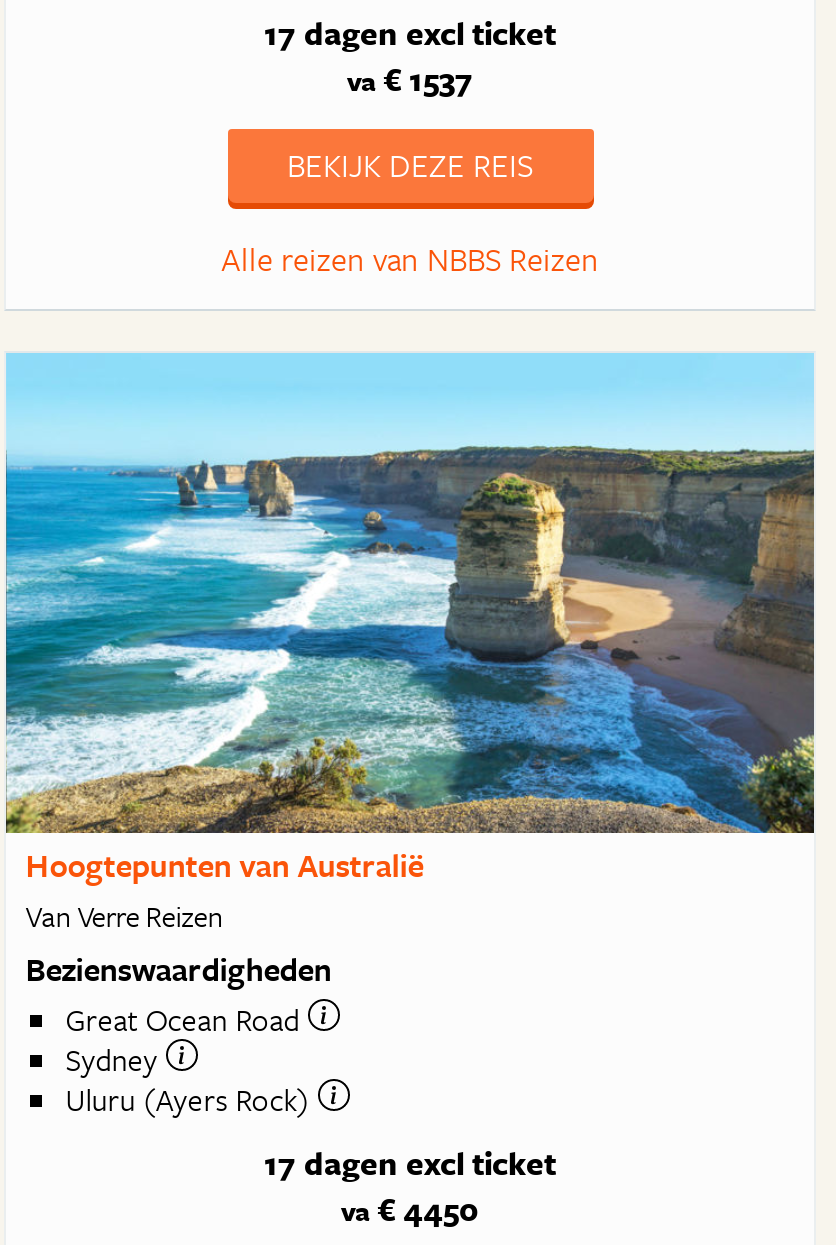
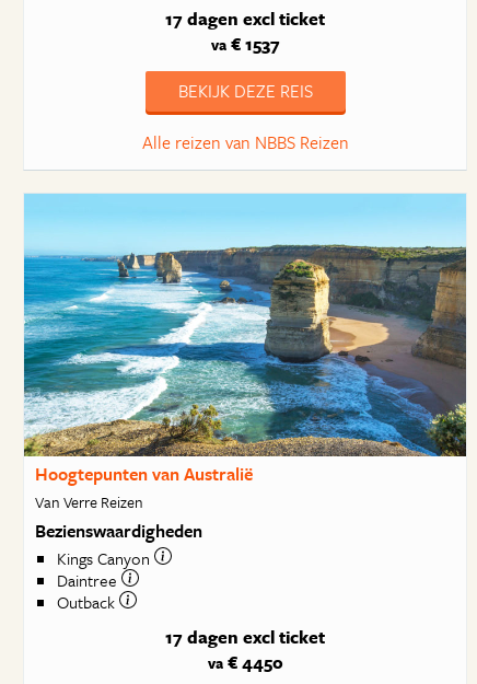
- Great Ocean Road
- Sydney
- Uluru (Ayers Rock)
+ Kings Canyon
+ Daintree
+ Outback
